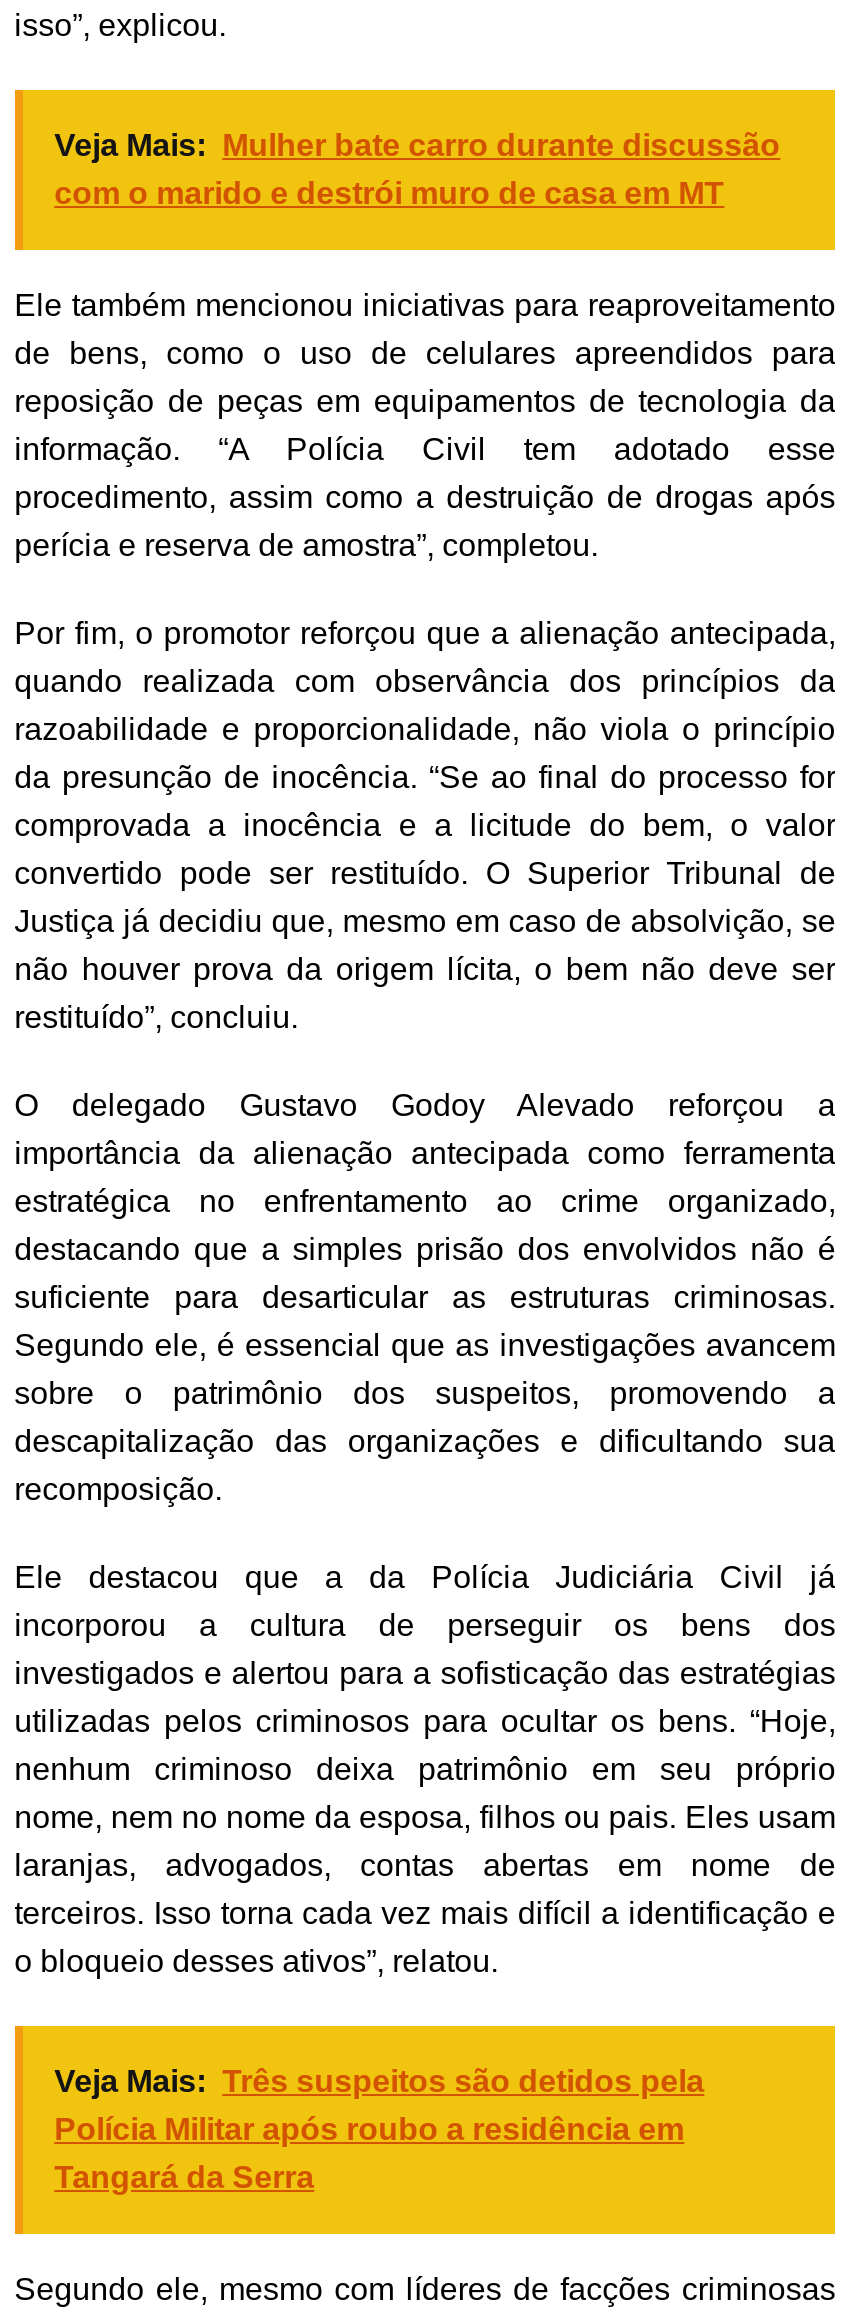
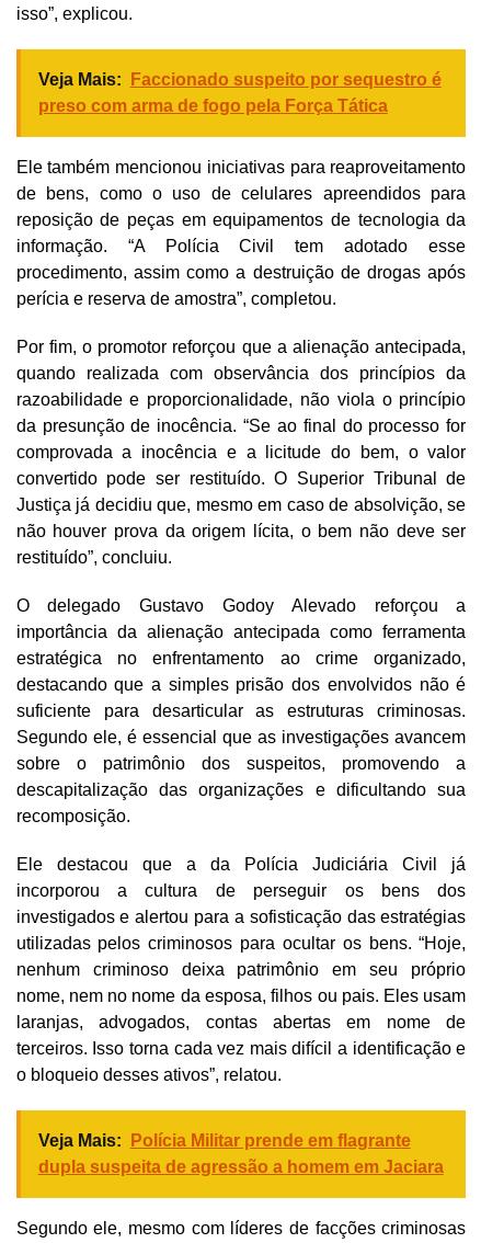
- Veja Mais: Mulher bate carro durante discussão
- com o marido e destrói muro de casa em MT
+ Veja Mais: Faccionado suspeito por sequestro é
+ preso com arma de fogo pela Força Tática

- Veja Mais: Três suspeitos são detidos pela
- Polícia Militar após roubo a residência em
- Tangará da Serra
+ Veja Mais: Polícia Militar prende em flagrante
+ dupla suspeita de agressão a homem em Jaciara
